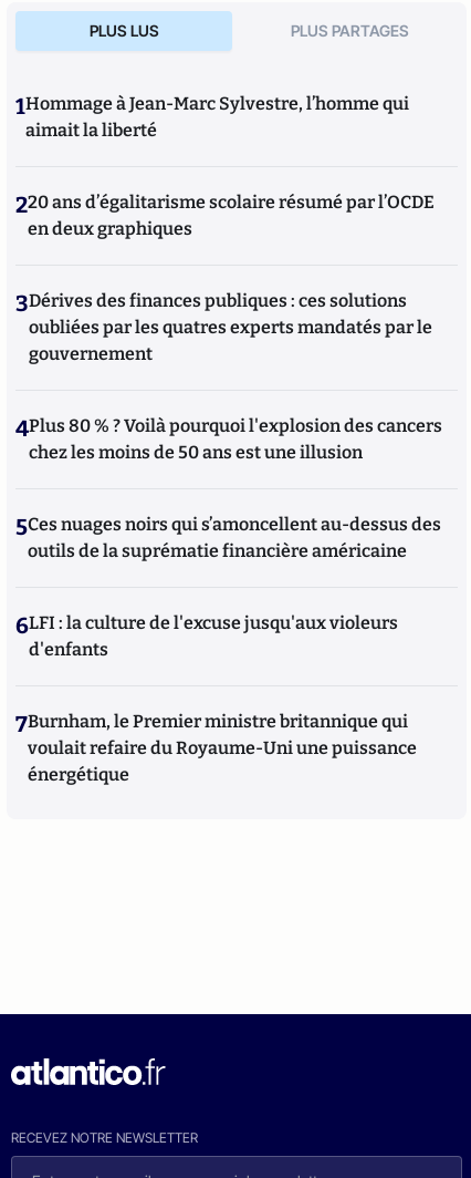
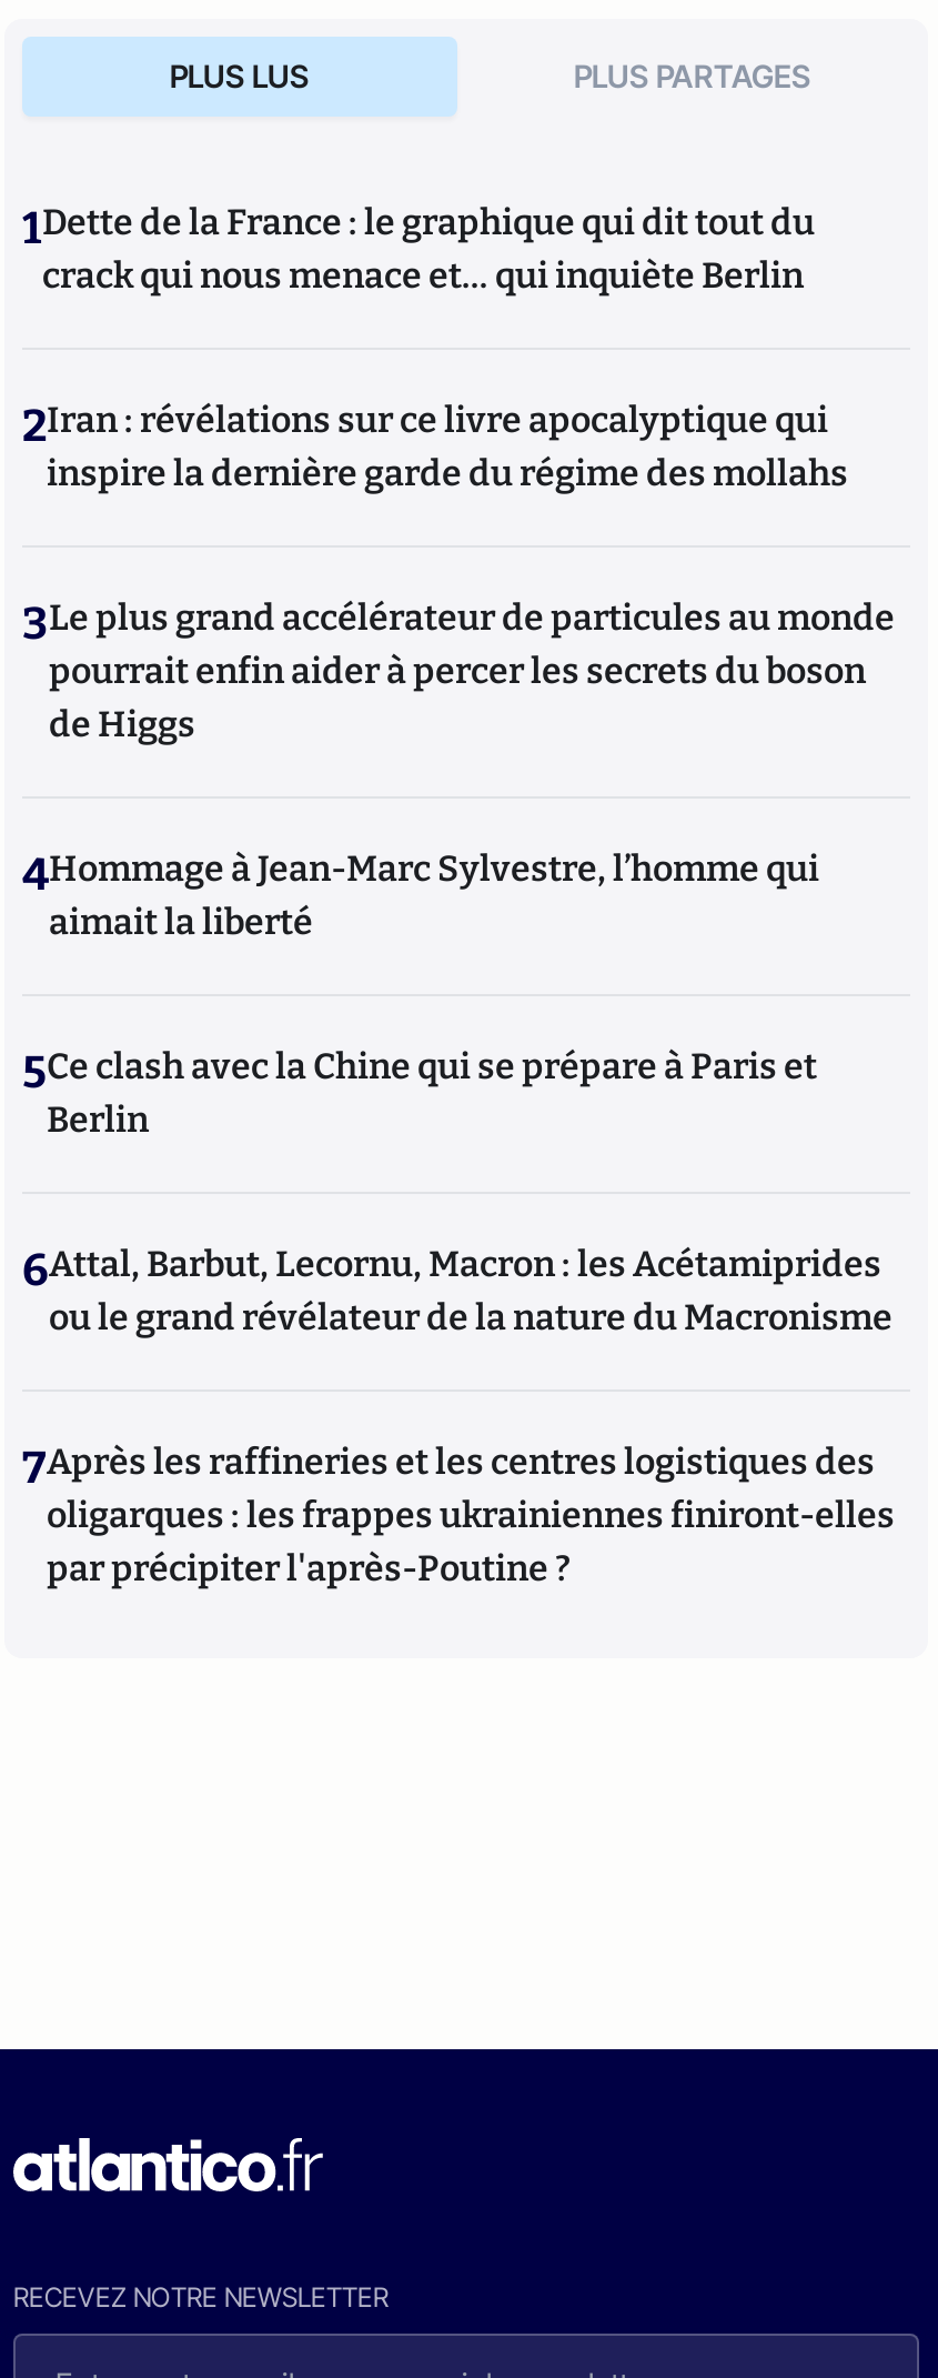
- 1Hommage à Jean-Marc Sylvestre, l’homme qui
+ 1Dette de la France : le graphique qui dit tout du
+ crack qui nous menace et… qui inquiète Berlin
+ 2Iran : révélations sur ce livre apocalyptique qui
+ inspire la dernière garde du régime des mollahs
+ 3Le plus grand accélérateur de particules au monde
+ pourrait enfin aider à percer les secrets du boson
+ de Higgs
+ 4Hommage à Jean-Marc Sylvestre, l’homme qui

moved down: aimait la liberté

- 220 ans d’égalitarisme scolaire résumé par l’OCDE
- en deux graphiques
- 3Dérives des finances publiques : ces solutions
- oubliées par les quatres experts mandatés par le
- gouvernement
- 4Plus 80 % ? Voilà pourquoi l'explosion des cancers
- chez les moins de 50 ans est une illusion
- 5Ces nuages noirs qui s’amoncellent au-dessus des
- outils de la suprématie financière américaine
- 6LFI : la culture de l'excuse jusqu'aux violeurs
- d'enfants
- 7Burnham, le Premier ministre britannique qui
- voulait refaire du Royaume-Uni une puissance
- énergétique
+ 5Ce clash avec la Chine qui se prépare à Paris et
+ Berlin
+ 6Attal, Barbut, Lecornu, Macron : les Acétamiprides
+ ou le grand révélateur de la nature du Macronisme
+ 7Après les raffineries et les centres logistiques des
+ oligarques : les frappes ukrainiennes finiront-elles
+ par précipiter l'après-Poutine ?
